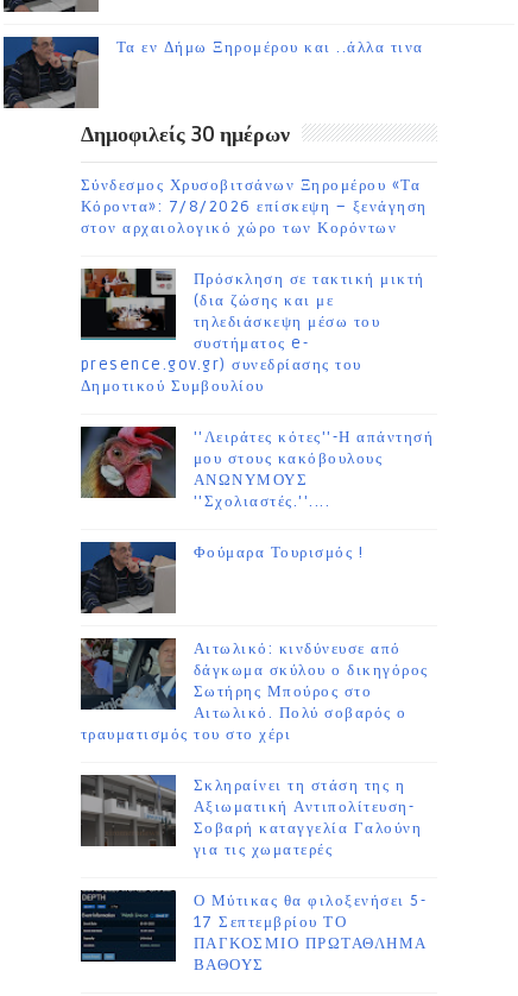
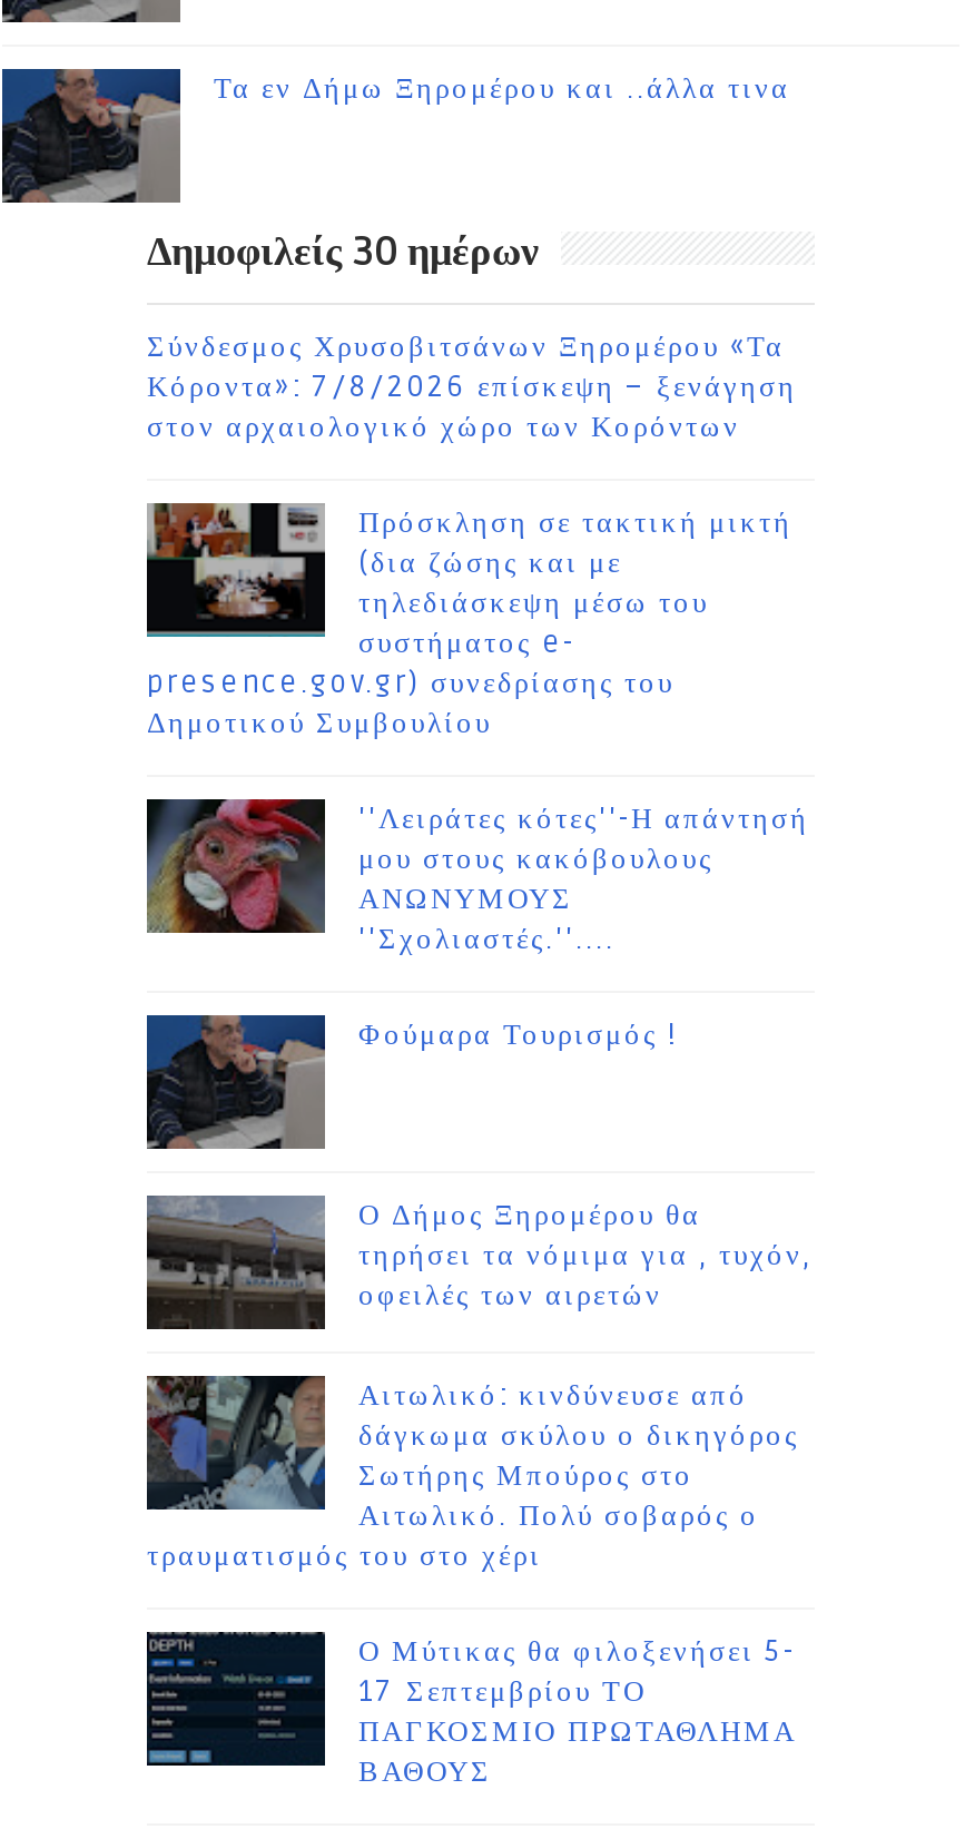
+ [image]
+ Ο Δήμος Ξηρομέρου θα
+ τηρήσει τα νόμιμα για , τυχόν,
+ οφειλές των αιρετών

moved down: [image] | Αιτωλικό: κινδύνευσε από | δάγκωμα σκύλου ο δικηγόρος | Σωτήρης Μπούρος στο | Αιτωλικό. Πολύ σοβαρός ο | τραυματισμός του στο χέρι

- [image]
- Σκληραίνει τη στάση της η
- Αξιωματική Αντιπολίτευση-
- Σοβαρή καταγγελία Γαλούνη
- για τις χωματερές
